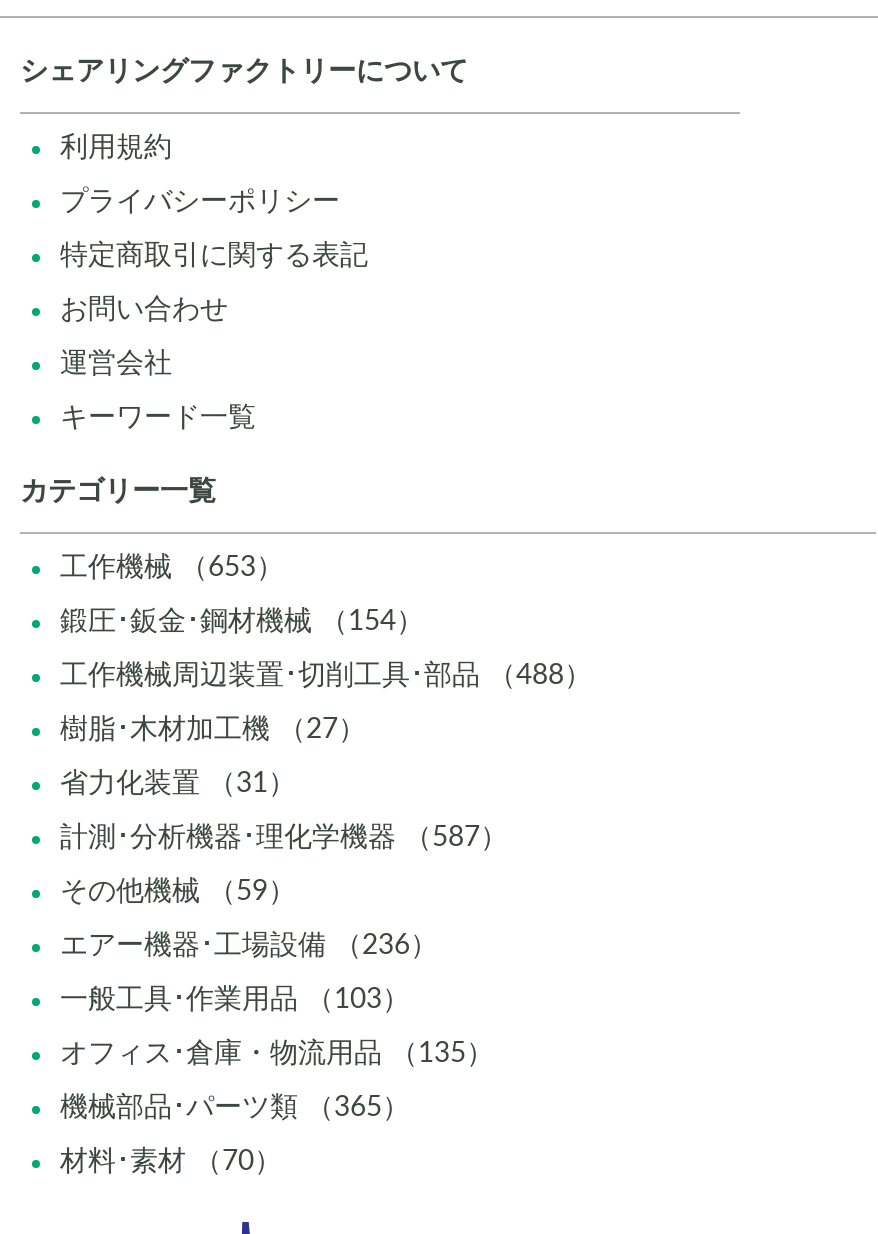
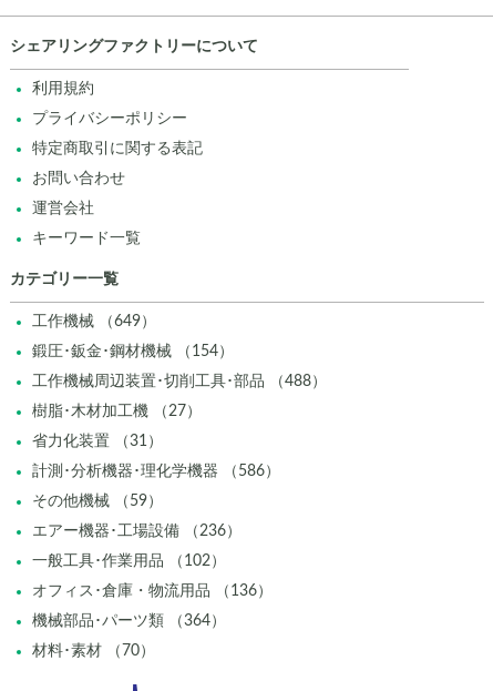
- 工作機械 （653）
+ 工作機械 （649）

- 計測･分析機器･理化学機器 （587）
+ 計測･分析機器･理化学機器 （586）

- 一般工具･作業用品 （103）
+ 一般工具･作業用品 （102）

- オフィス･倉庫・物流用品 （135）
+ オフィス･倉庫・物流用品 （136）

- 機械部品･パーツ類 （365）
+ 機械部品･パーツ類 （364）
